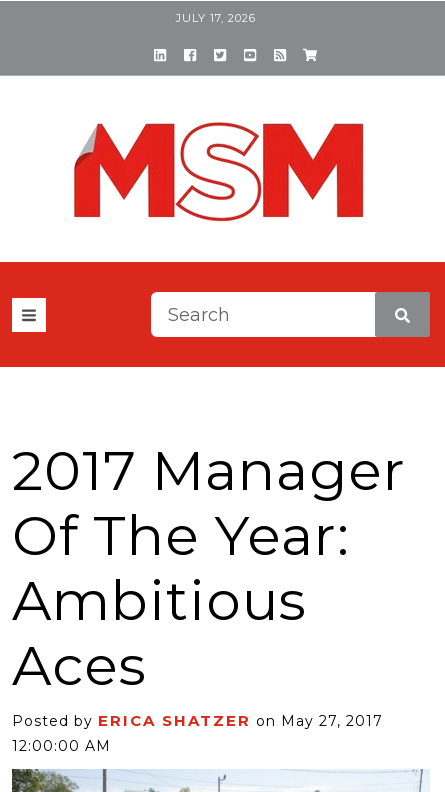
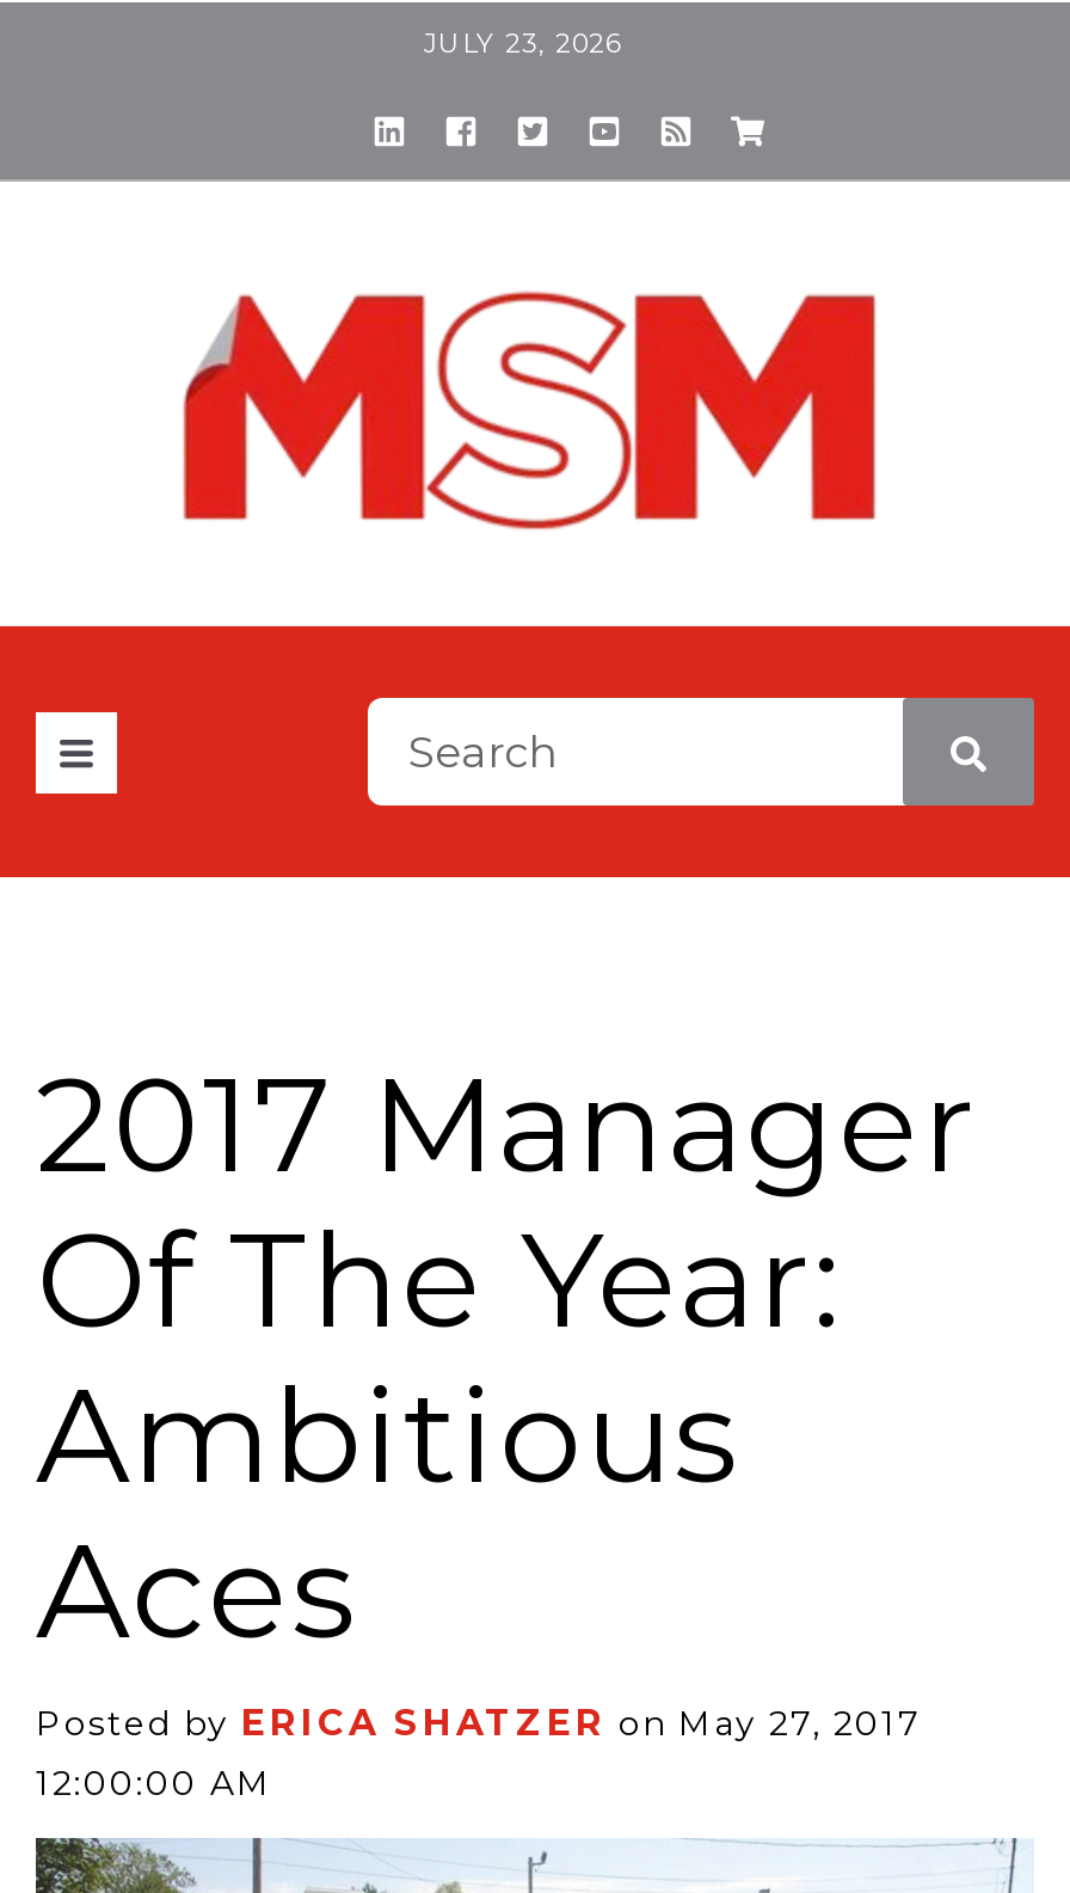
- JULY 17, 2026
+ JULY 23, 2026
